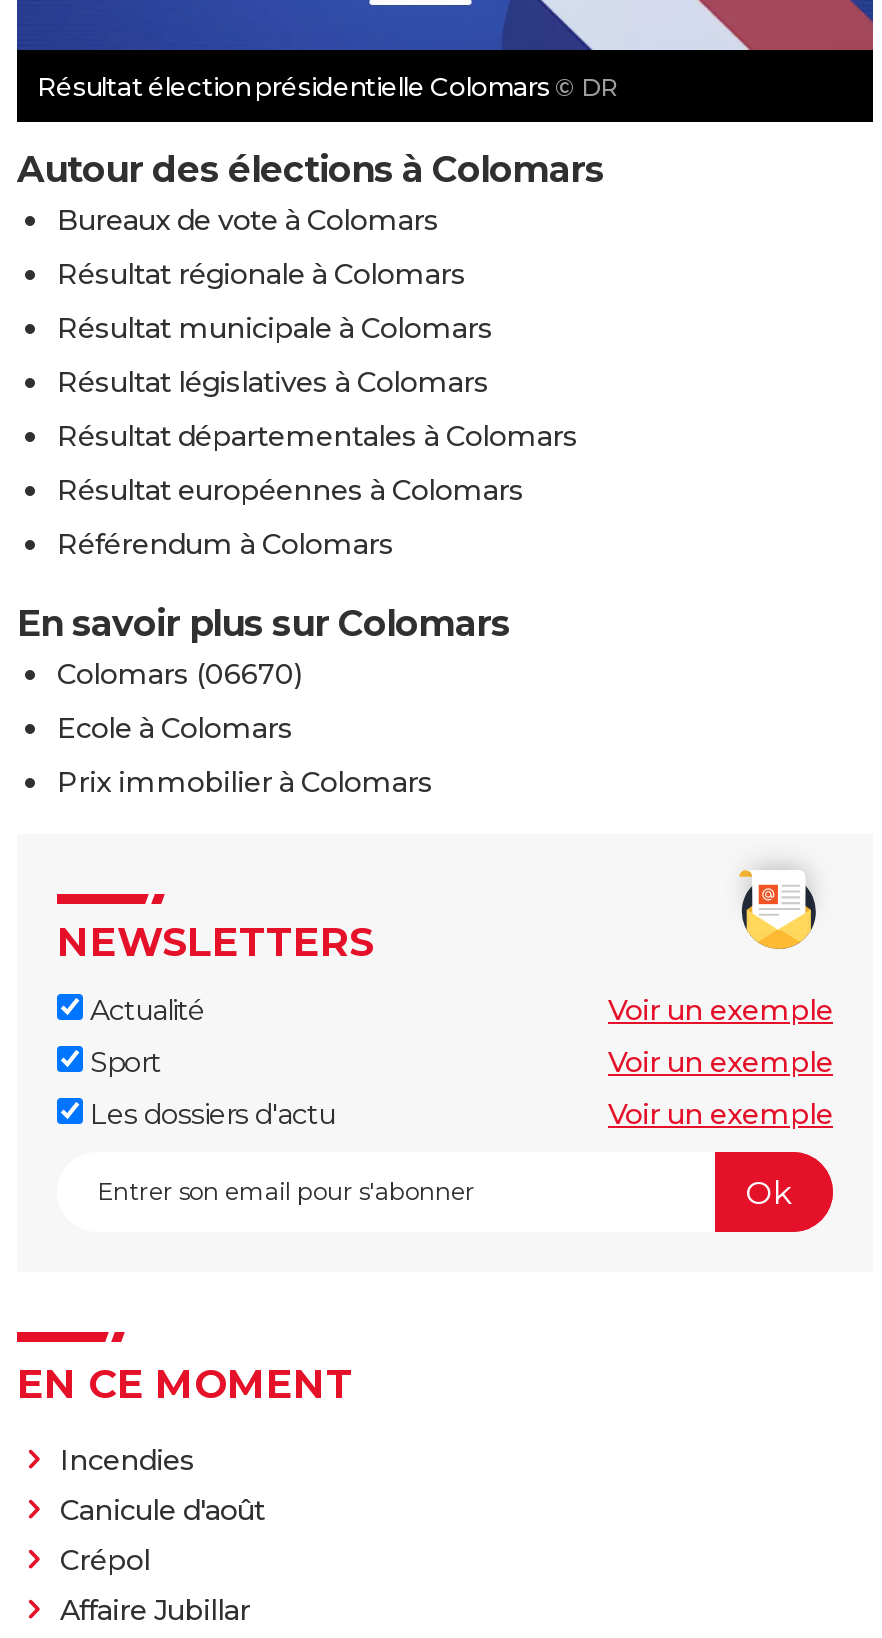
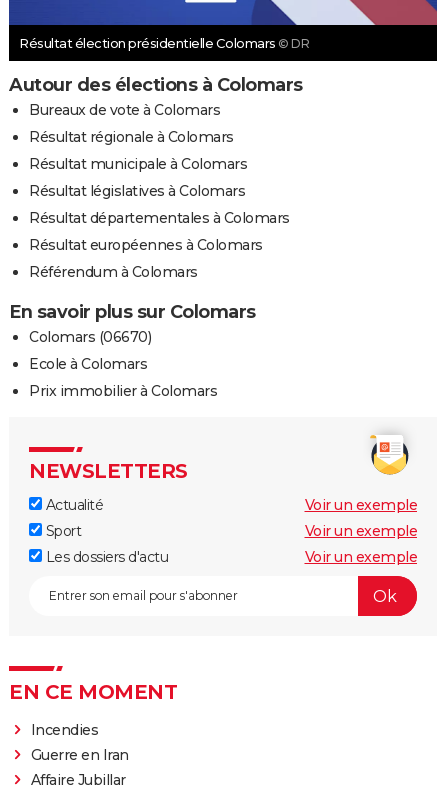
- Canicule d'août
- Crépol
+ Guerre en Iran
